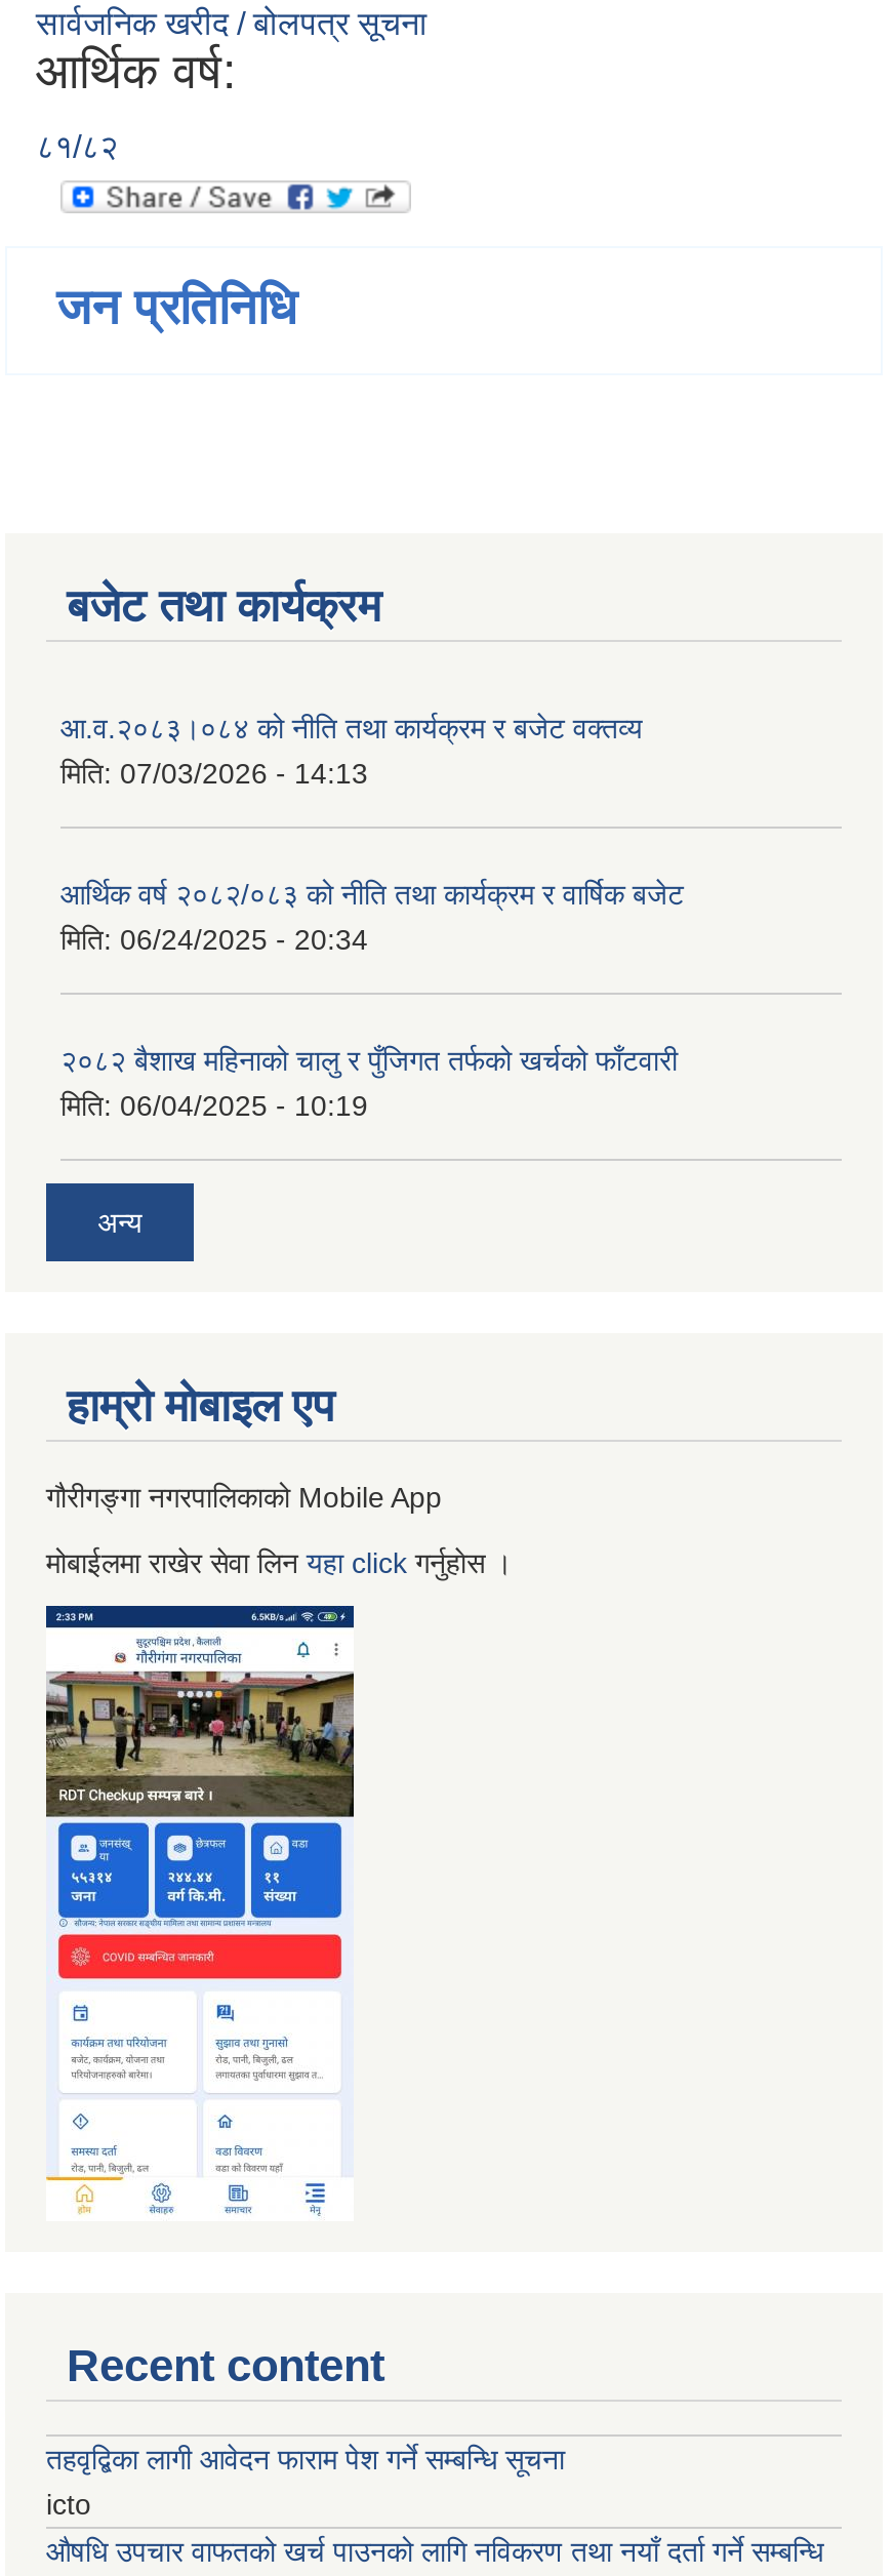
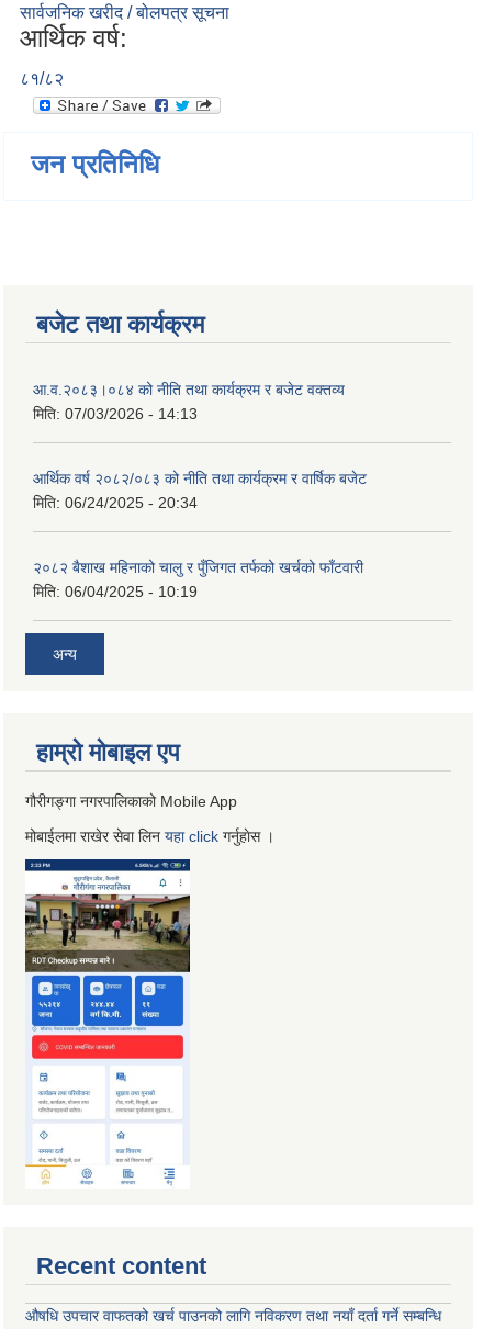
- तहवृद्बिका लागी आवेदन फाराम पेश गर्ने सम्बन्धि सूचना
- icto
